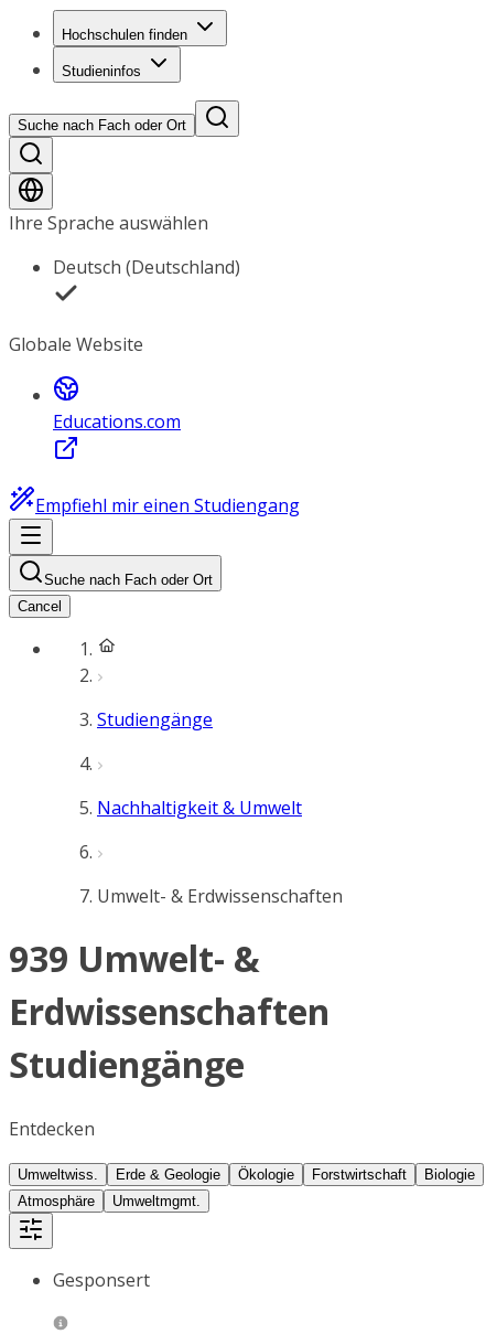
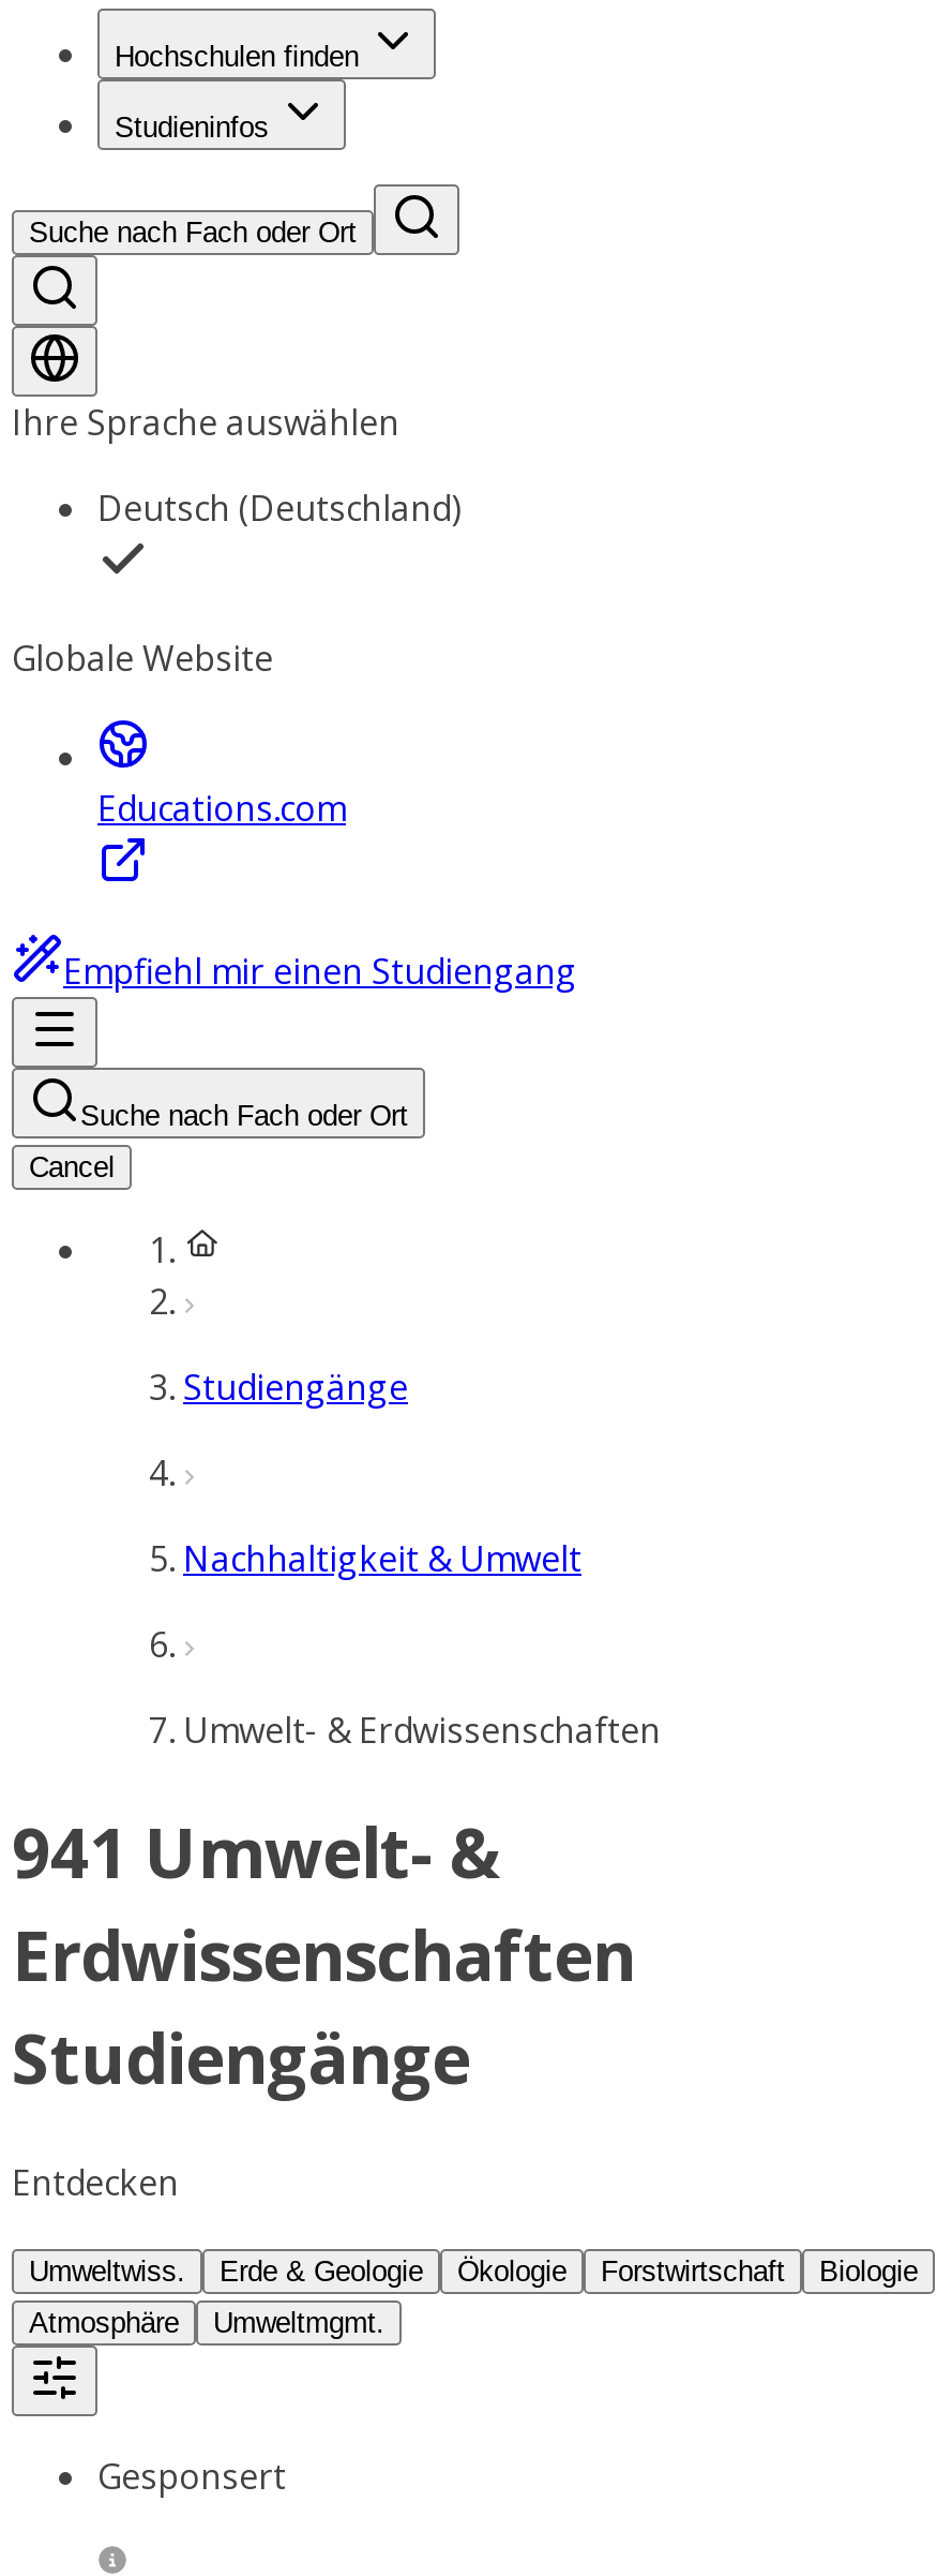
- 939 Umwelt- &
+ 941 Umwelt- &
